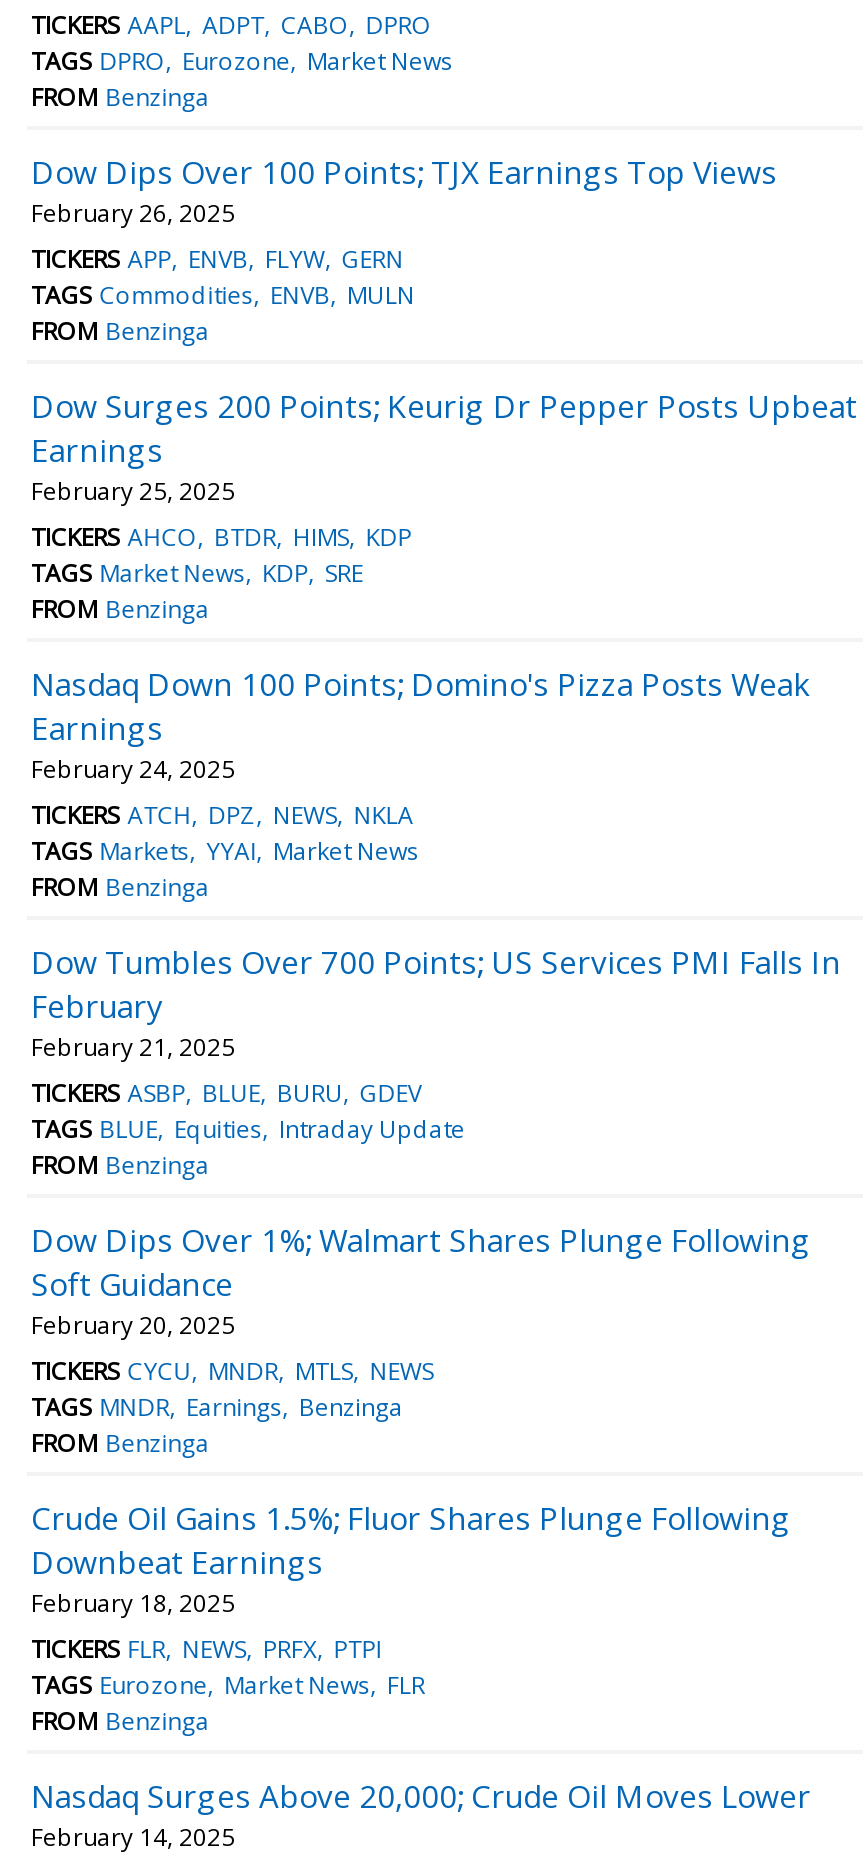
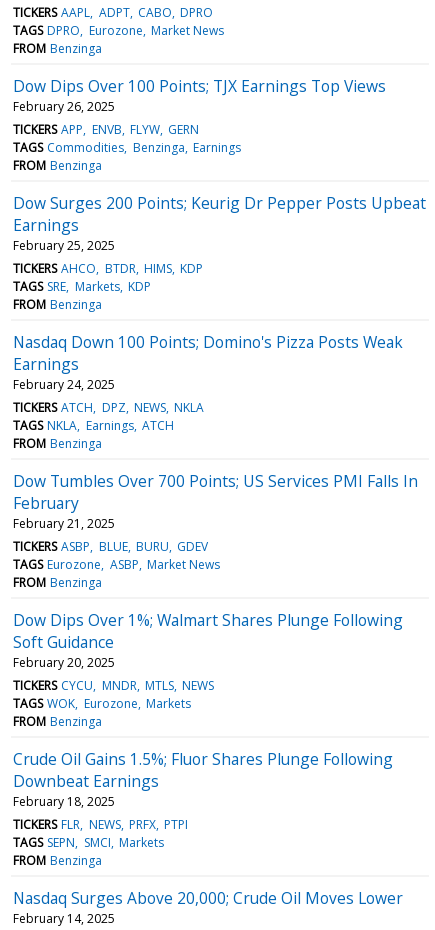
- TAGS Commodities ENVB MULN
+ TAGS Commodities Benzinga Earnings

- TAGS Market News KDP SRE
+ TAGS SRE Markets KDP

- TAGS Markets YYAI Market News
+ TAGS NKLA Earnings ATCH

- TAGS BLUE Equities Intraday Update
+ TAGS Eurozone ASBP Market News

- TAGS MNDR Earnings Benzinga
+ TAGS WOK Eurozone Markets

- TAGS Eurozone Market News FLR
+ TAGS SEPN SMCI Markets
